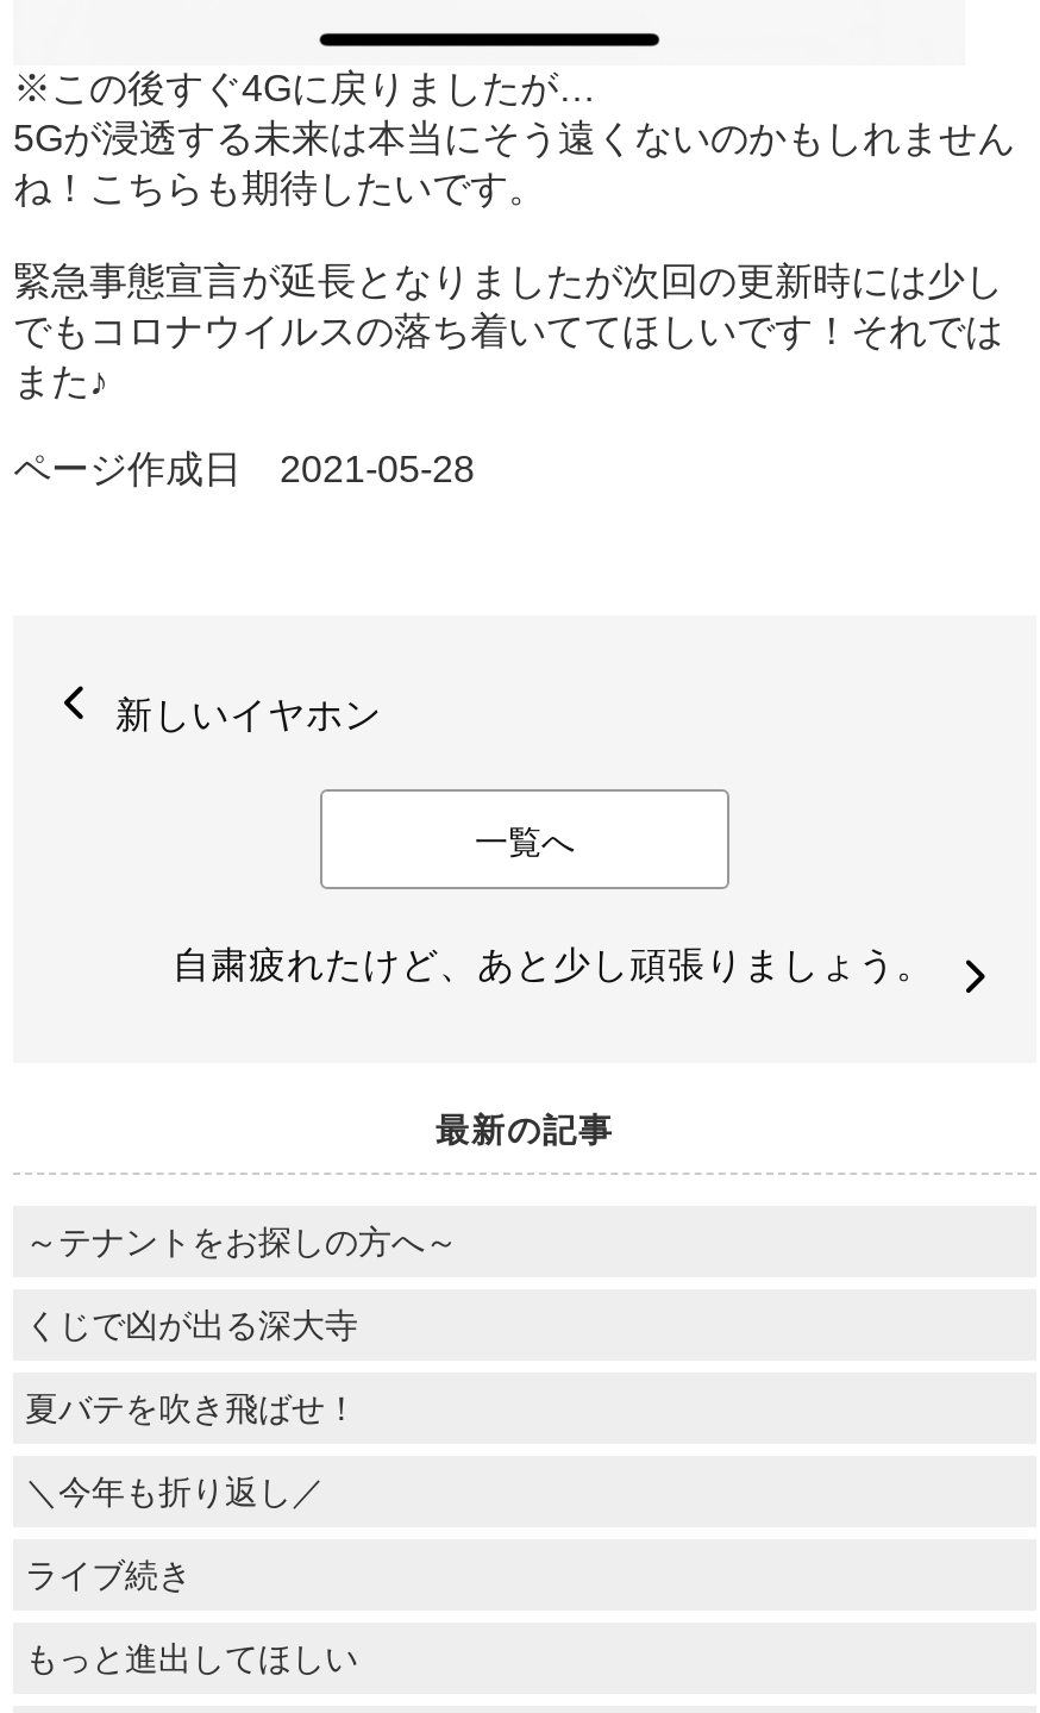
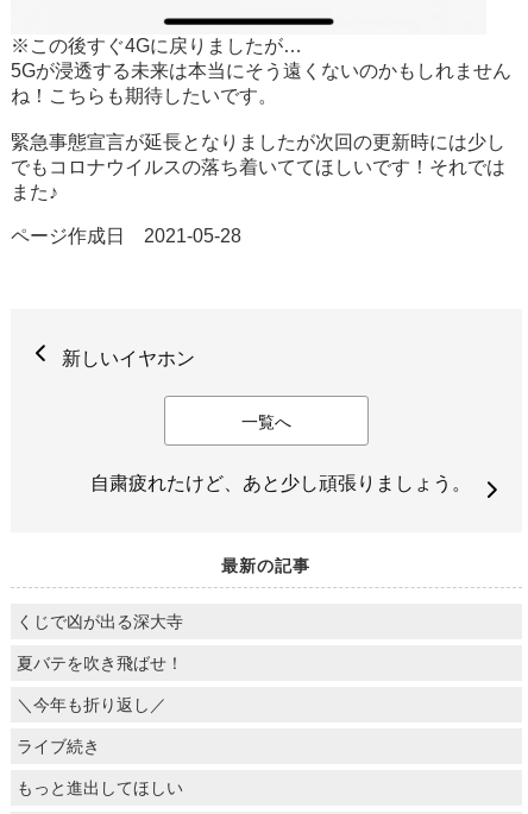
- ～テナントをお探しの方へ～
